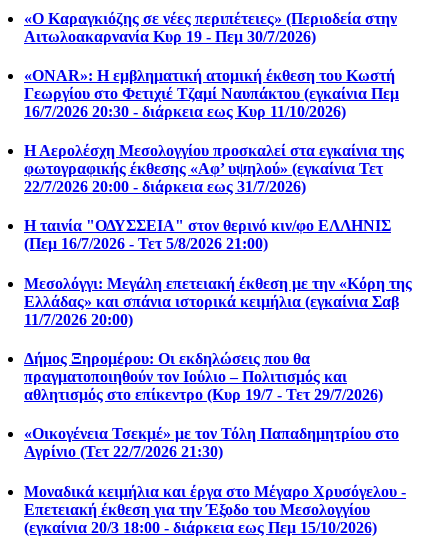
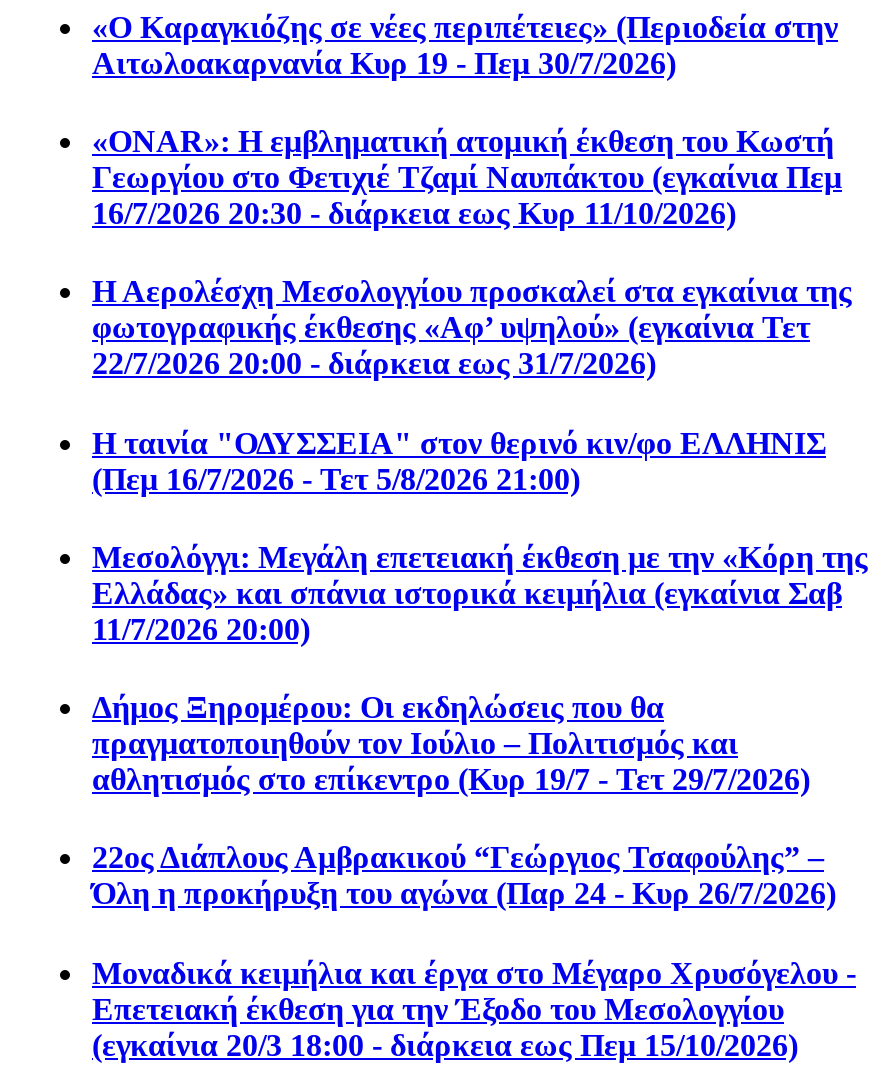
- «Οικογένεια Τσεκμέ» με τον Τόλη Παπαδημητρίου στο
- Αγρίνιο (Τετ 22/7/2026 21:30)
+ 22ος Διάπλους Αμβρακικού “Γεώργιος Τσαφούλης” –
+ Όλη η προκήρυξη του αγώνα (Παρ 24 - Κυρ 26/7/2026)
